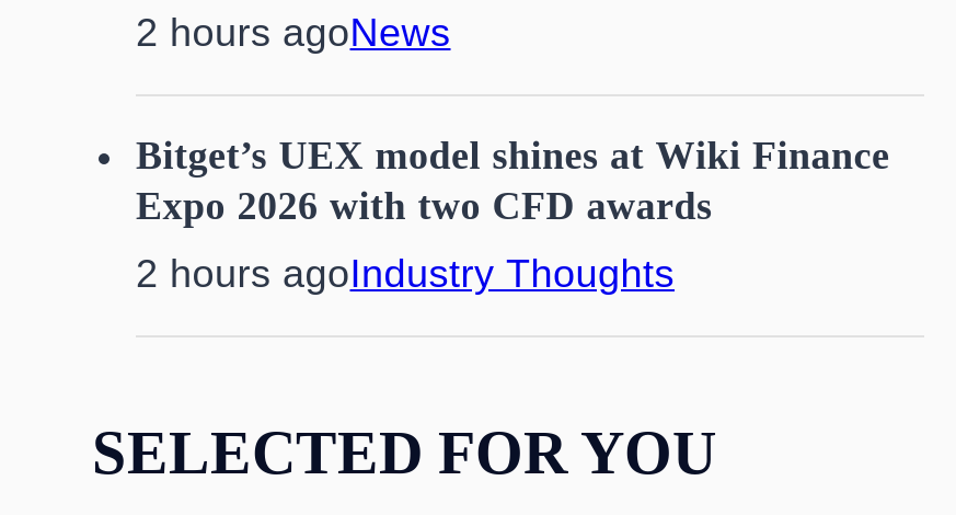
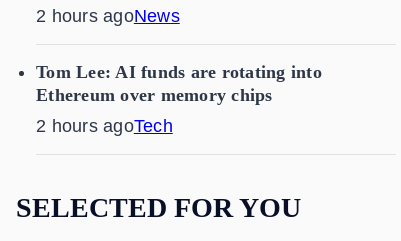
- Bitget’s UEX model shines at Wiki Finance
- Expo 2026 with two CFD awards
+ Tom Lee: AI funds are rotating into
+ Ethereum over memory chips

- 2 hours agoIndustry Thoughts
+ 2 hours agoTech
